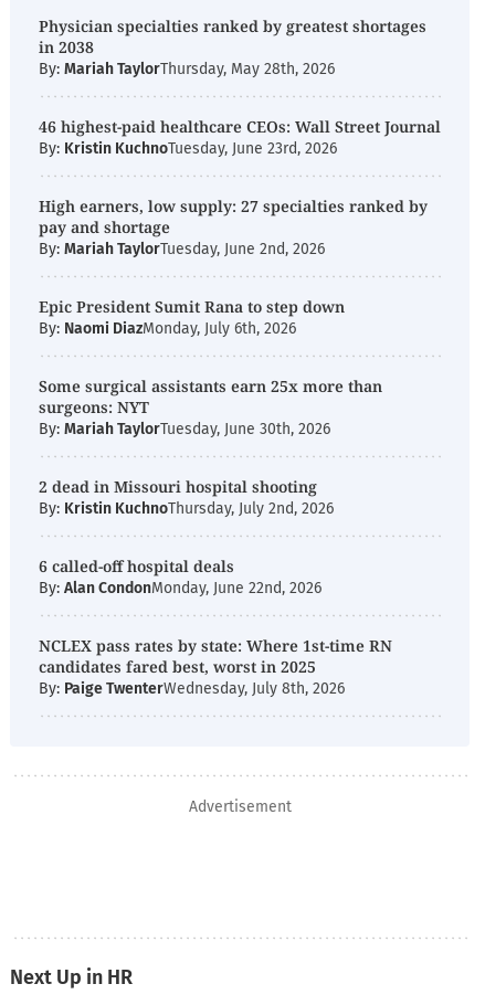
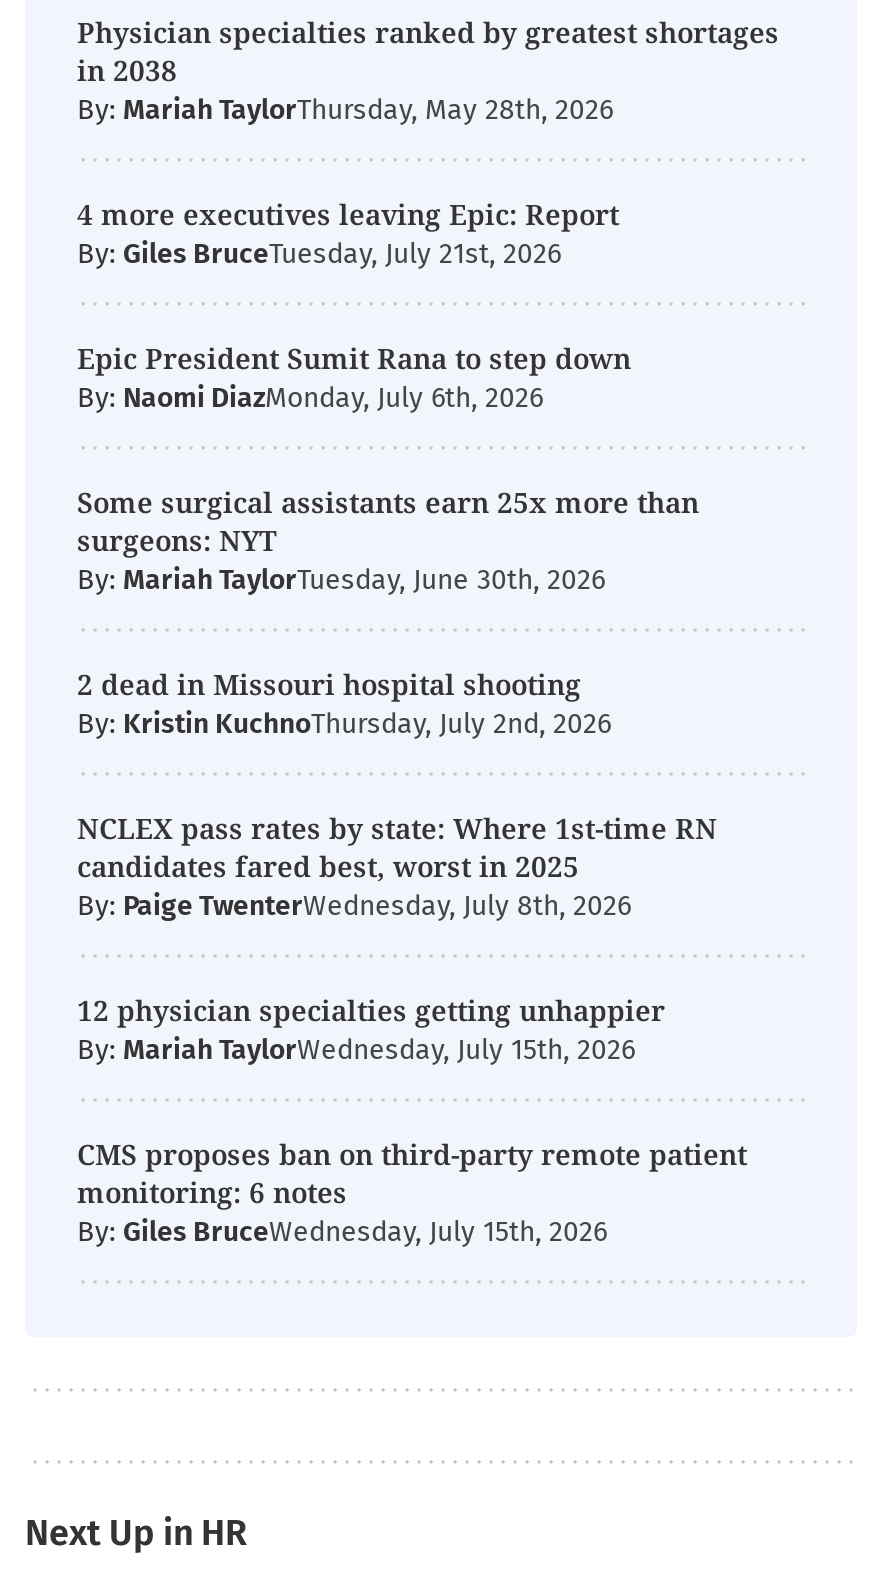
- 46 highest-paid healthcare CEOs: Wall Street Journal
- By: Kristin KuchnoTuesday, June 23rd, 2026
- High earners, low supply: 27 specialties ranked by
- pay and shortage
- By: Mariah TaylorTuesday, June 2nd, 2026
+ 4 more executives leaving Epic: Report
+ By: Giles BruceTuesday, July 21st, 2026

- 6 called-off hospital deals
- By: Alan CondonMonday, June 22nd, 2026

moved up: NCLEX pass rates by state: Where 1st-time RN | candidates fared best, worst in 2025 | By: Paige TwenterWednesday, July 8th, 2026

- Advertisement
+ 12 physician specialties getting unhappier
+ By: Mariah TaylorWednesday, July 15th, 2026
+ CMS proposes ban on third-party remote patient
+ monitoring: 6 notes
+ By: Giles BruceWednesday, July 15th, 2026
